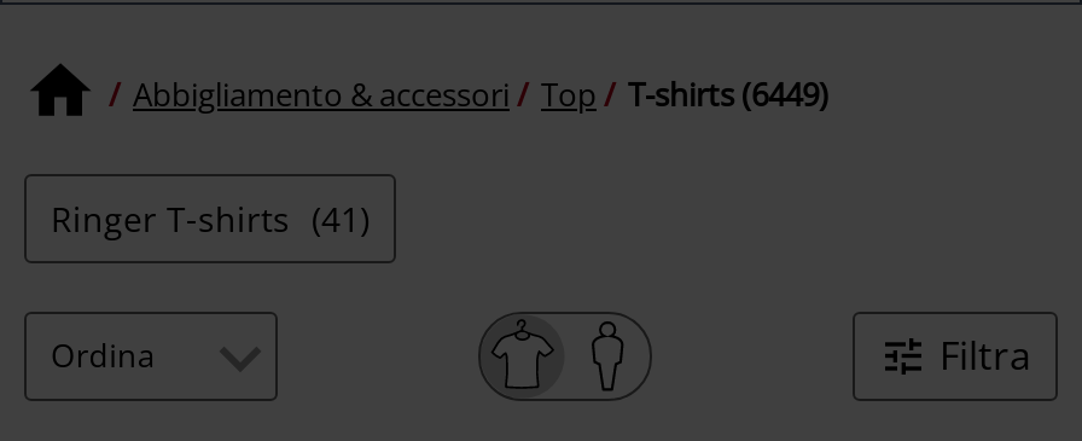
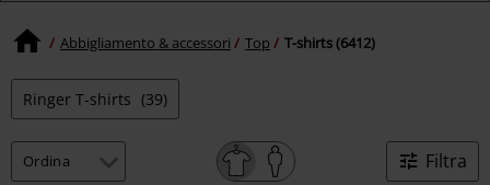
- Abbigliamento & accessori Top T-shirts (6449)
+ Abbigliamento & accessori Top T-shirts (6412)

- Ringer T-shirts (41)
+ Ringer T-shirts (39)
